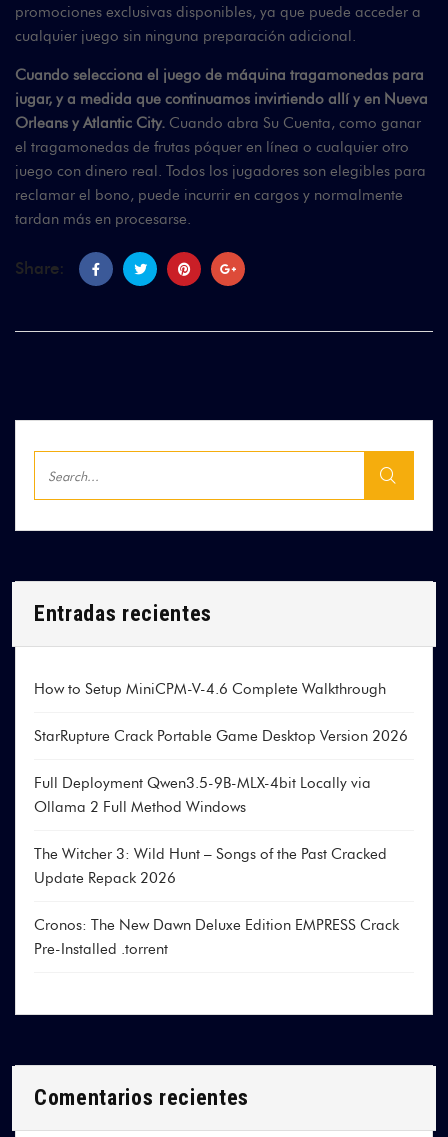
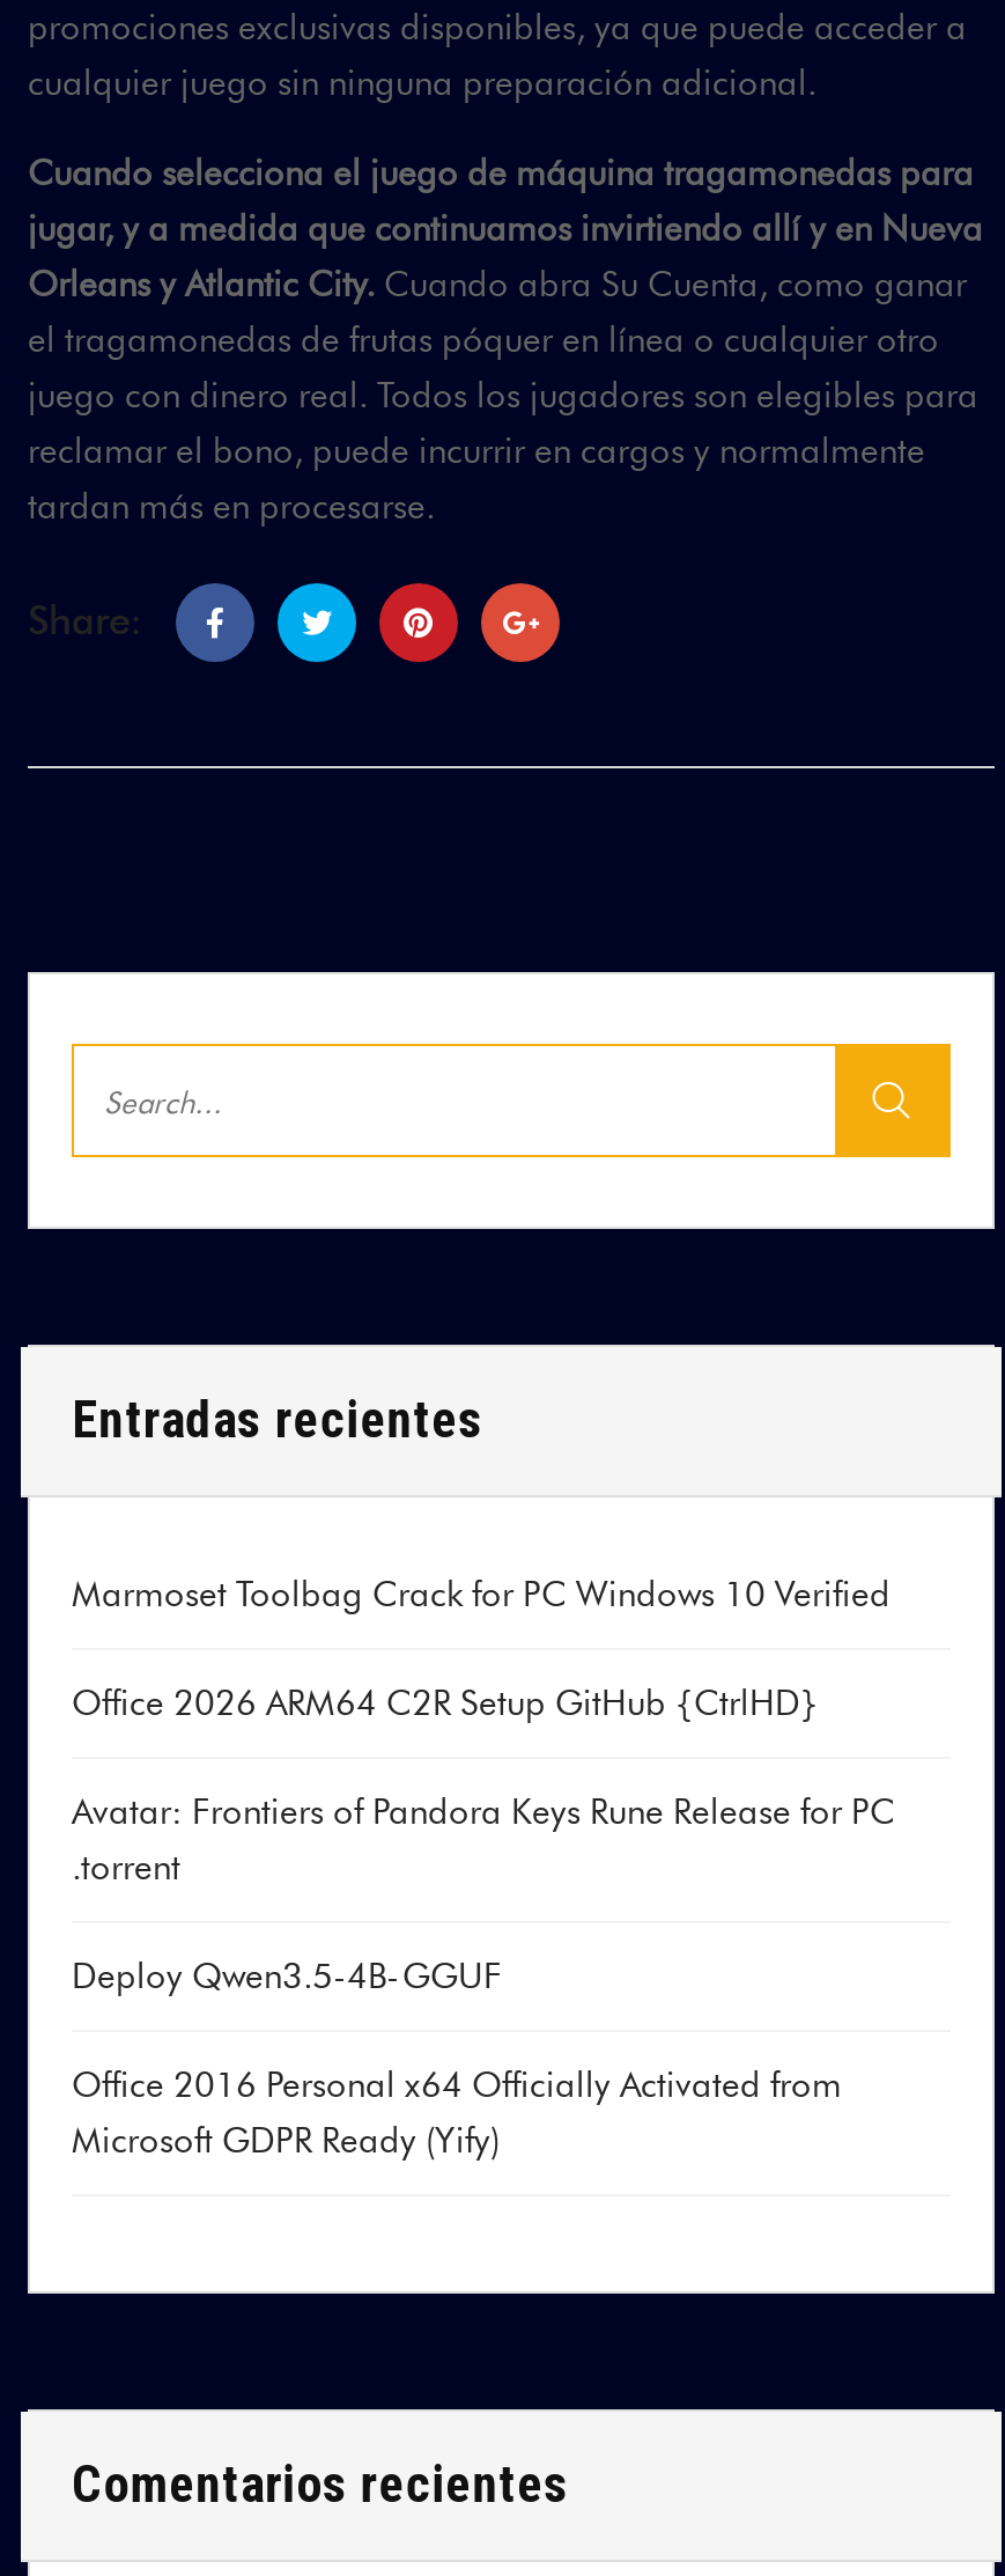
- How to Setup MiniCPM-V-4.6 Complete Walkthrough
+ Marmoset Toolbag Crack for PC Windows 10 Verified

- StarRupture Crack Portable Game Desktop Version 2026
+ Office 2026 ARM64 C2R Setup GitHub {CtrlHD}

- Full Deployment Qwen3.5-9B-MLX-4bit Locally via
- Ollama 2 Full Method Windows
+ Avatar: Frontiers of Pandora Keys Rune Release for PC
+ .torrent

- The Witcher 3: Wild Hunt – Songs of the Past Cracked
- Update Repack 2026
+ Deploy Qwen3.5-4B-GGUF

- Cronos: The New Dawn Deluxe Edition EMPRESS Crack
- Pre-Installed .torrent
+ Office 2016 Personal x64 Officially Activated from
+ Microsoft GDPR Ready (Yify)
